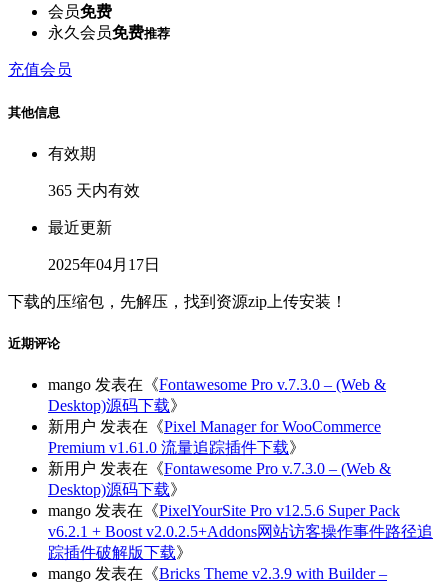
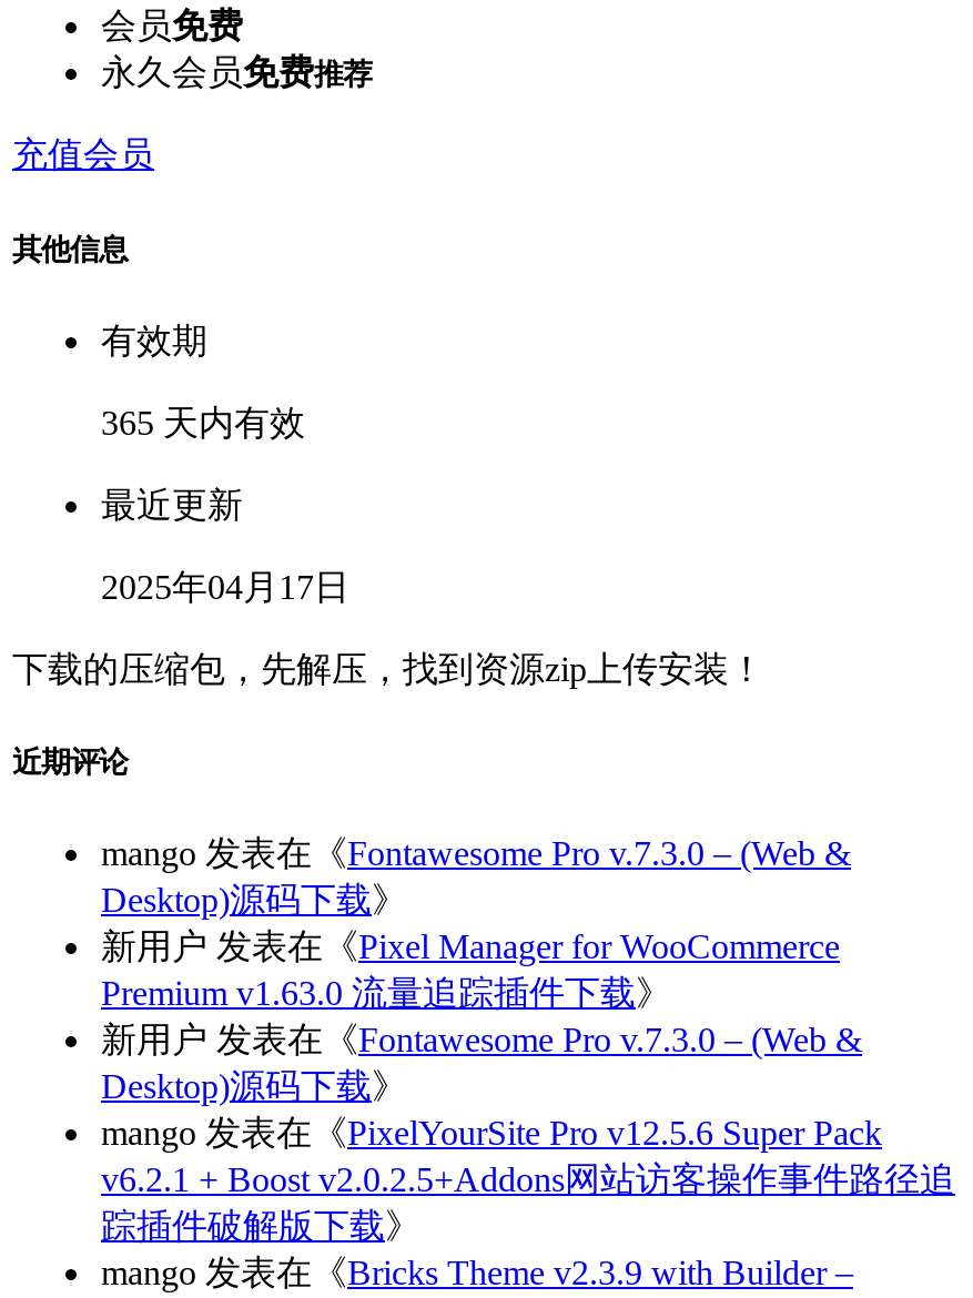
- Premium v1.61.0 流量追踪插件下载》
+ Premium v1.63.0 流量追踪插件下载》
